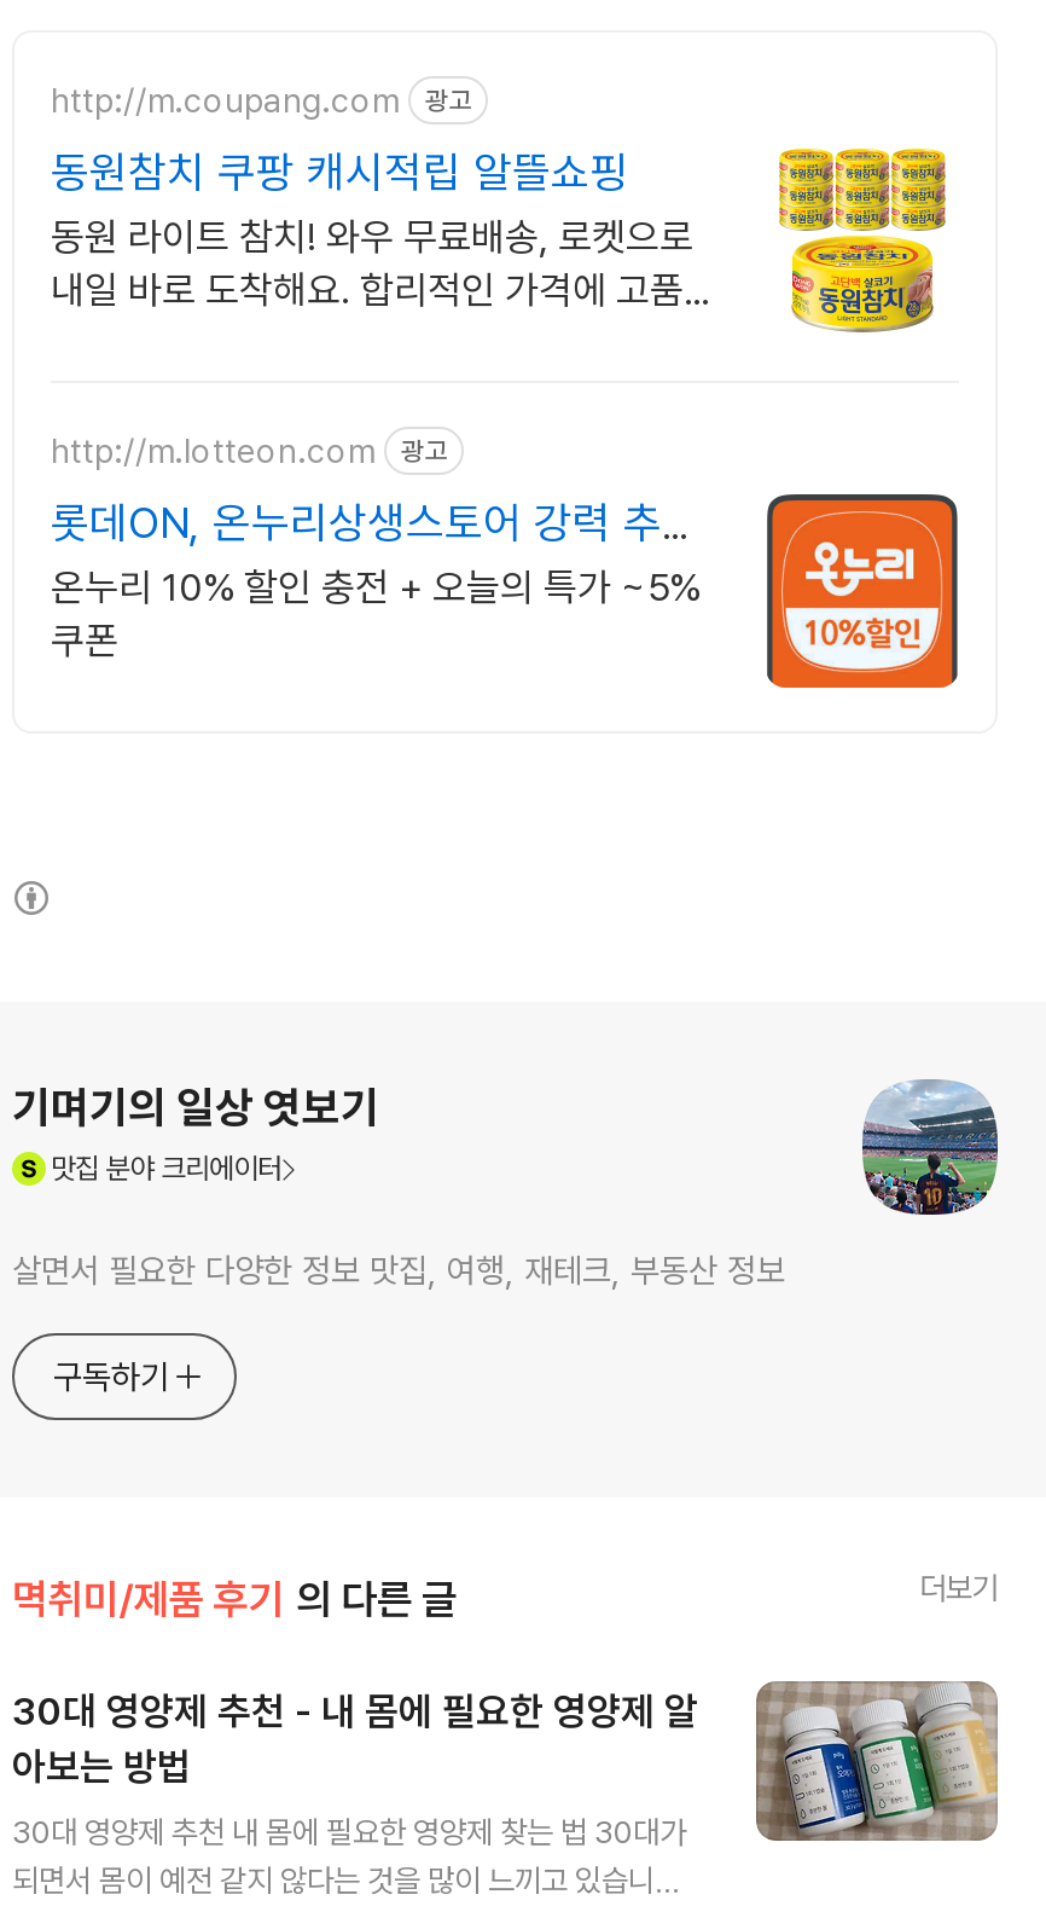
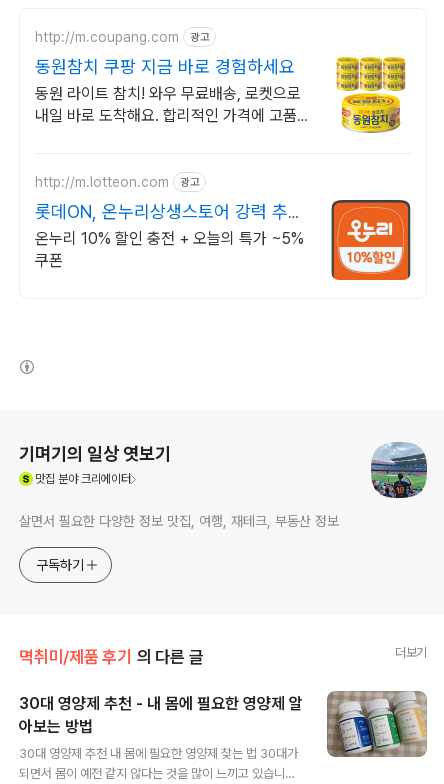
- 동원참치 쿠팡 캐시적립 알뜰쇼핑
+ 동원참치 쿠팡 지금 바로 경험하세요
